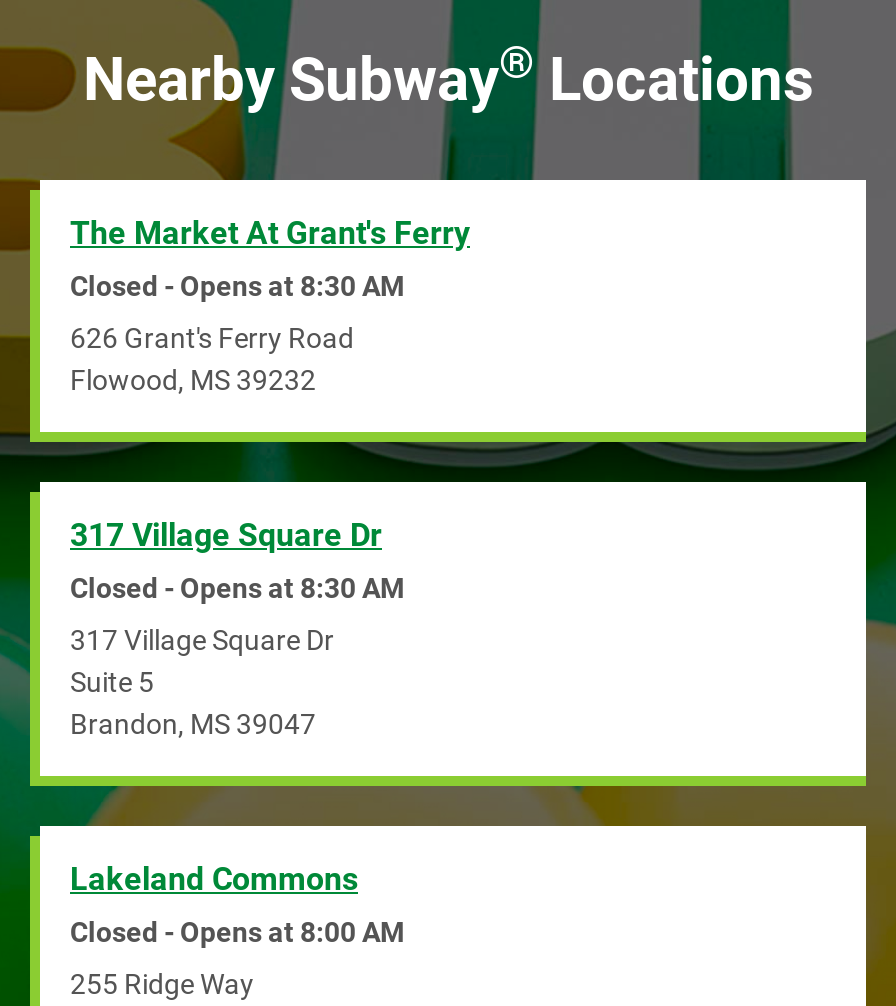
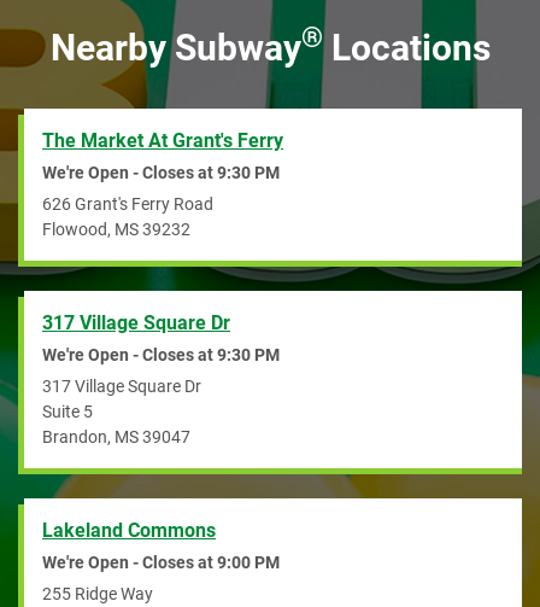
- Closed - Opens at 8:30 AM
+ We're Open - Closes at 9:30 PM

- Closed - Opens at 8:30 AM
+ We're Open - Closes at 9:30 PM

- Closed - Opens at 8:00 AM
+ We're Open - Closes at 9:00 PM
